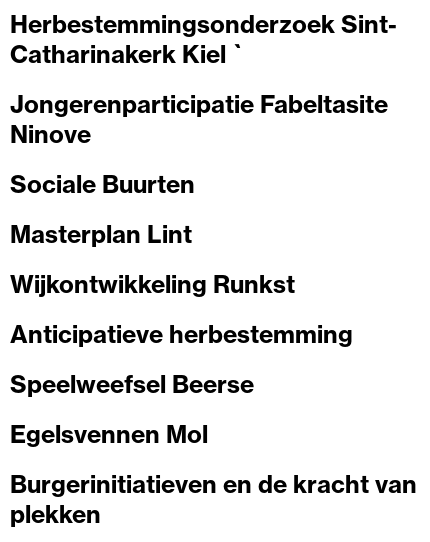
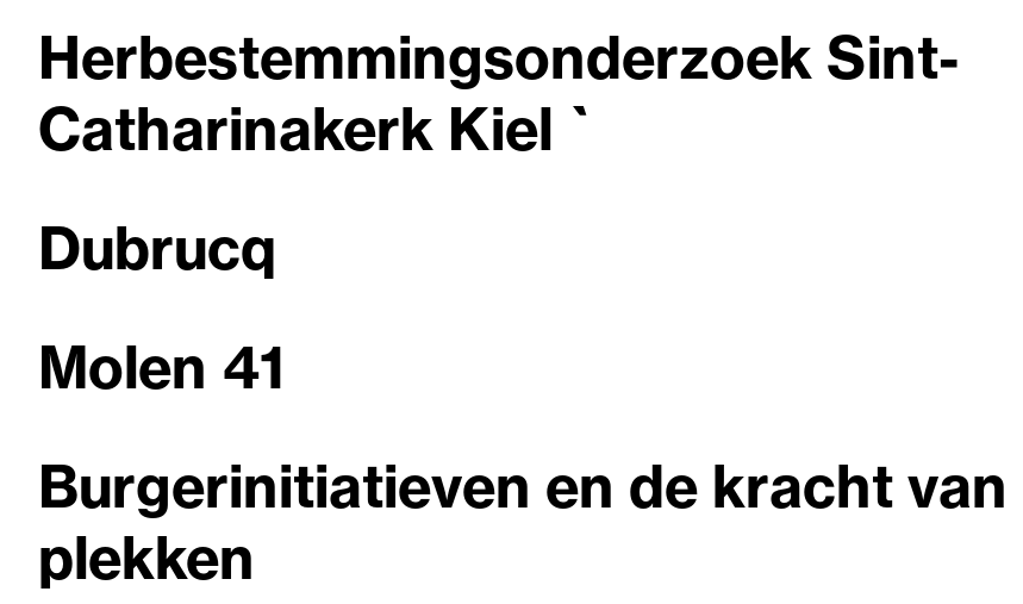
- Jongerenparticipatie Fabeltasite
- Ninove
- Sociale Buurten
- Masterplan Lint
- Wijkontwikkeling Runkst
- Anticipatieve herbestemming
- Speelweefsel Beerse
- Egelsvennen Mol
+ Dubrucq
+ Molen 41
